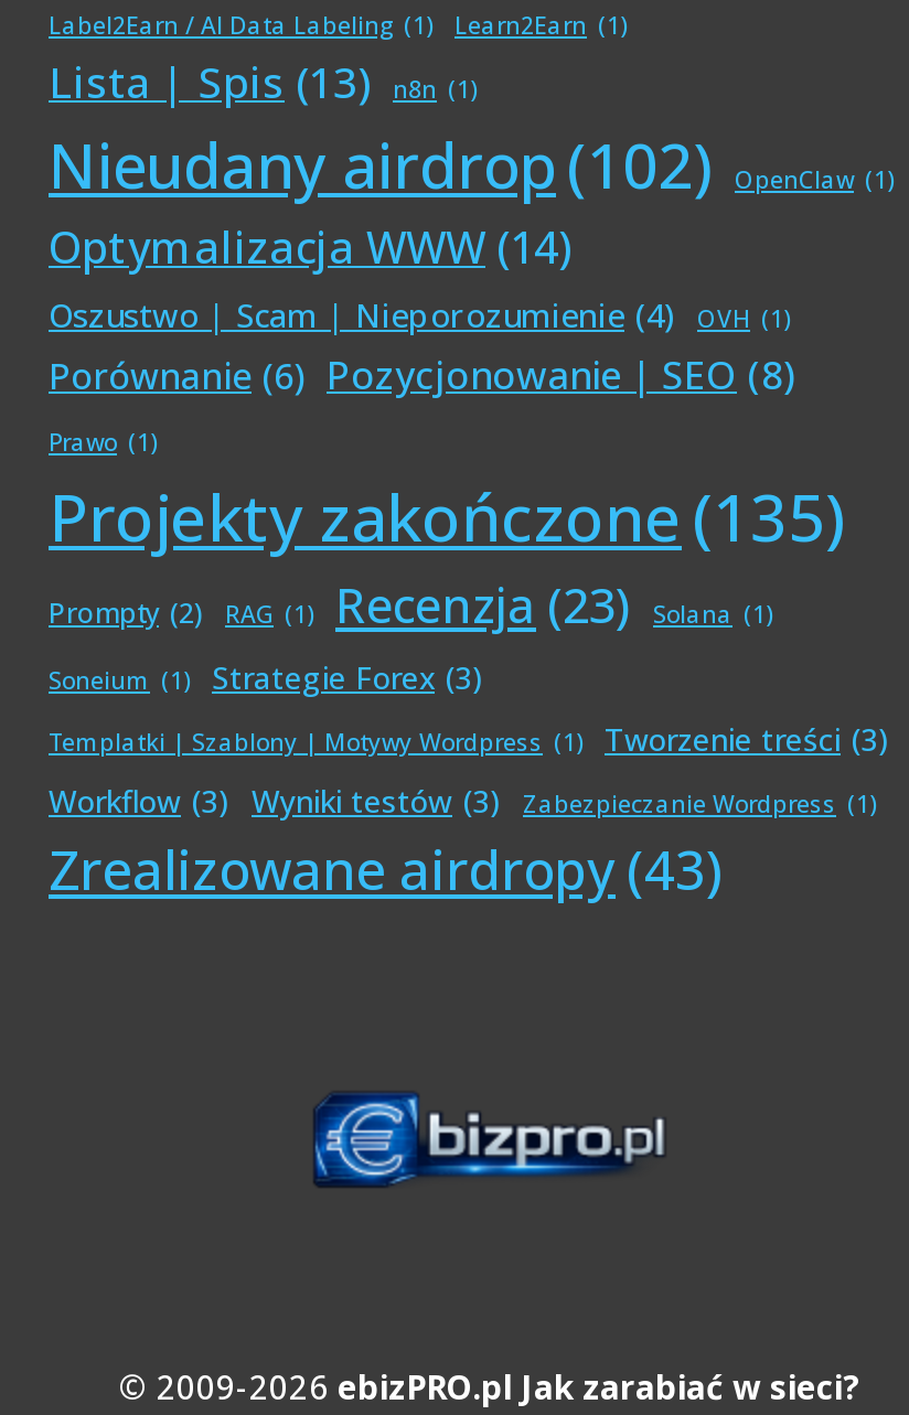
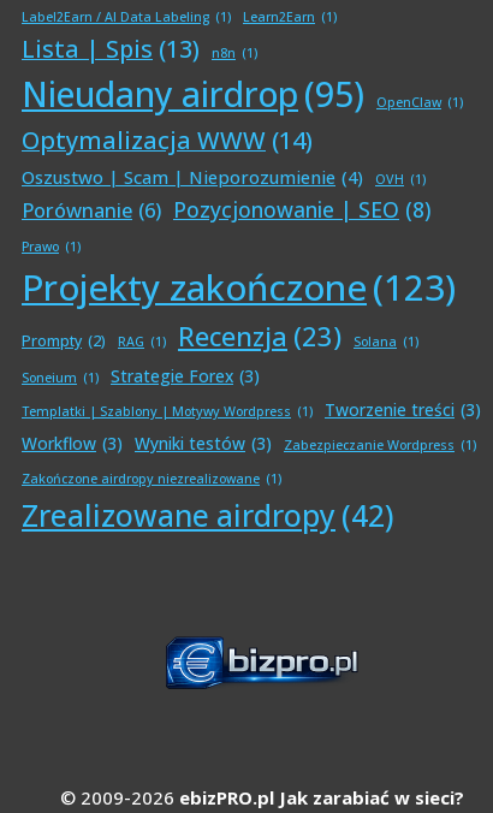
- Nieudany airdrop (102)
+ Nieudany airdrop (95)

- Projekty zakończone (135)
+ Projekty zakończone (123)

- Zrealizowane airdropy (43)
+ Zakończone airdropy niezrealizowane (1)
+ Zrealizowane airdropy (42)
